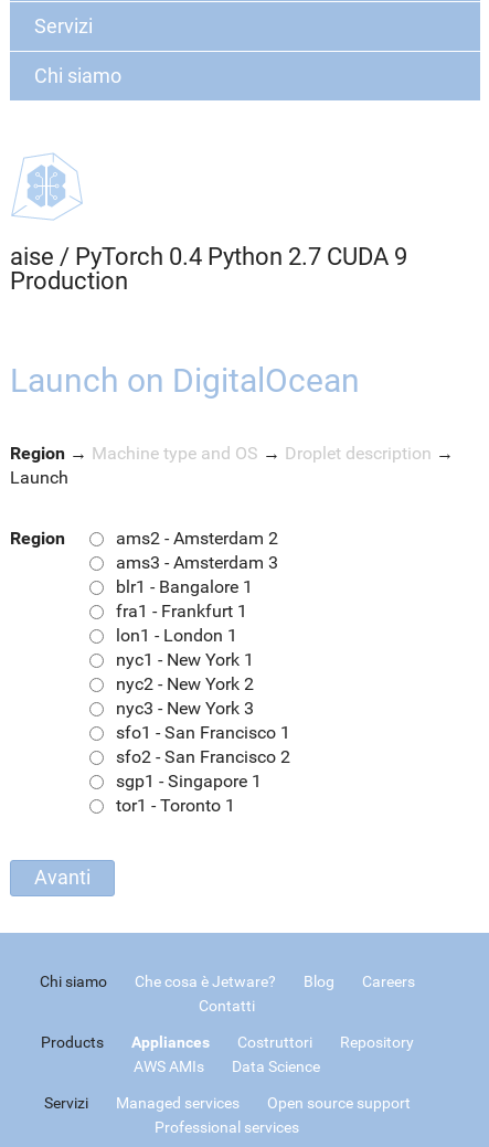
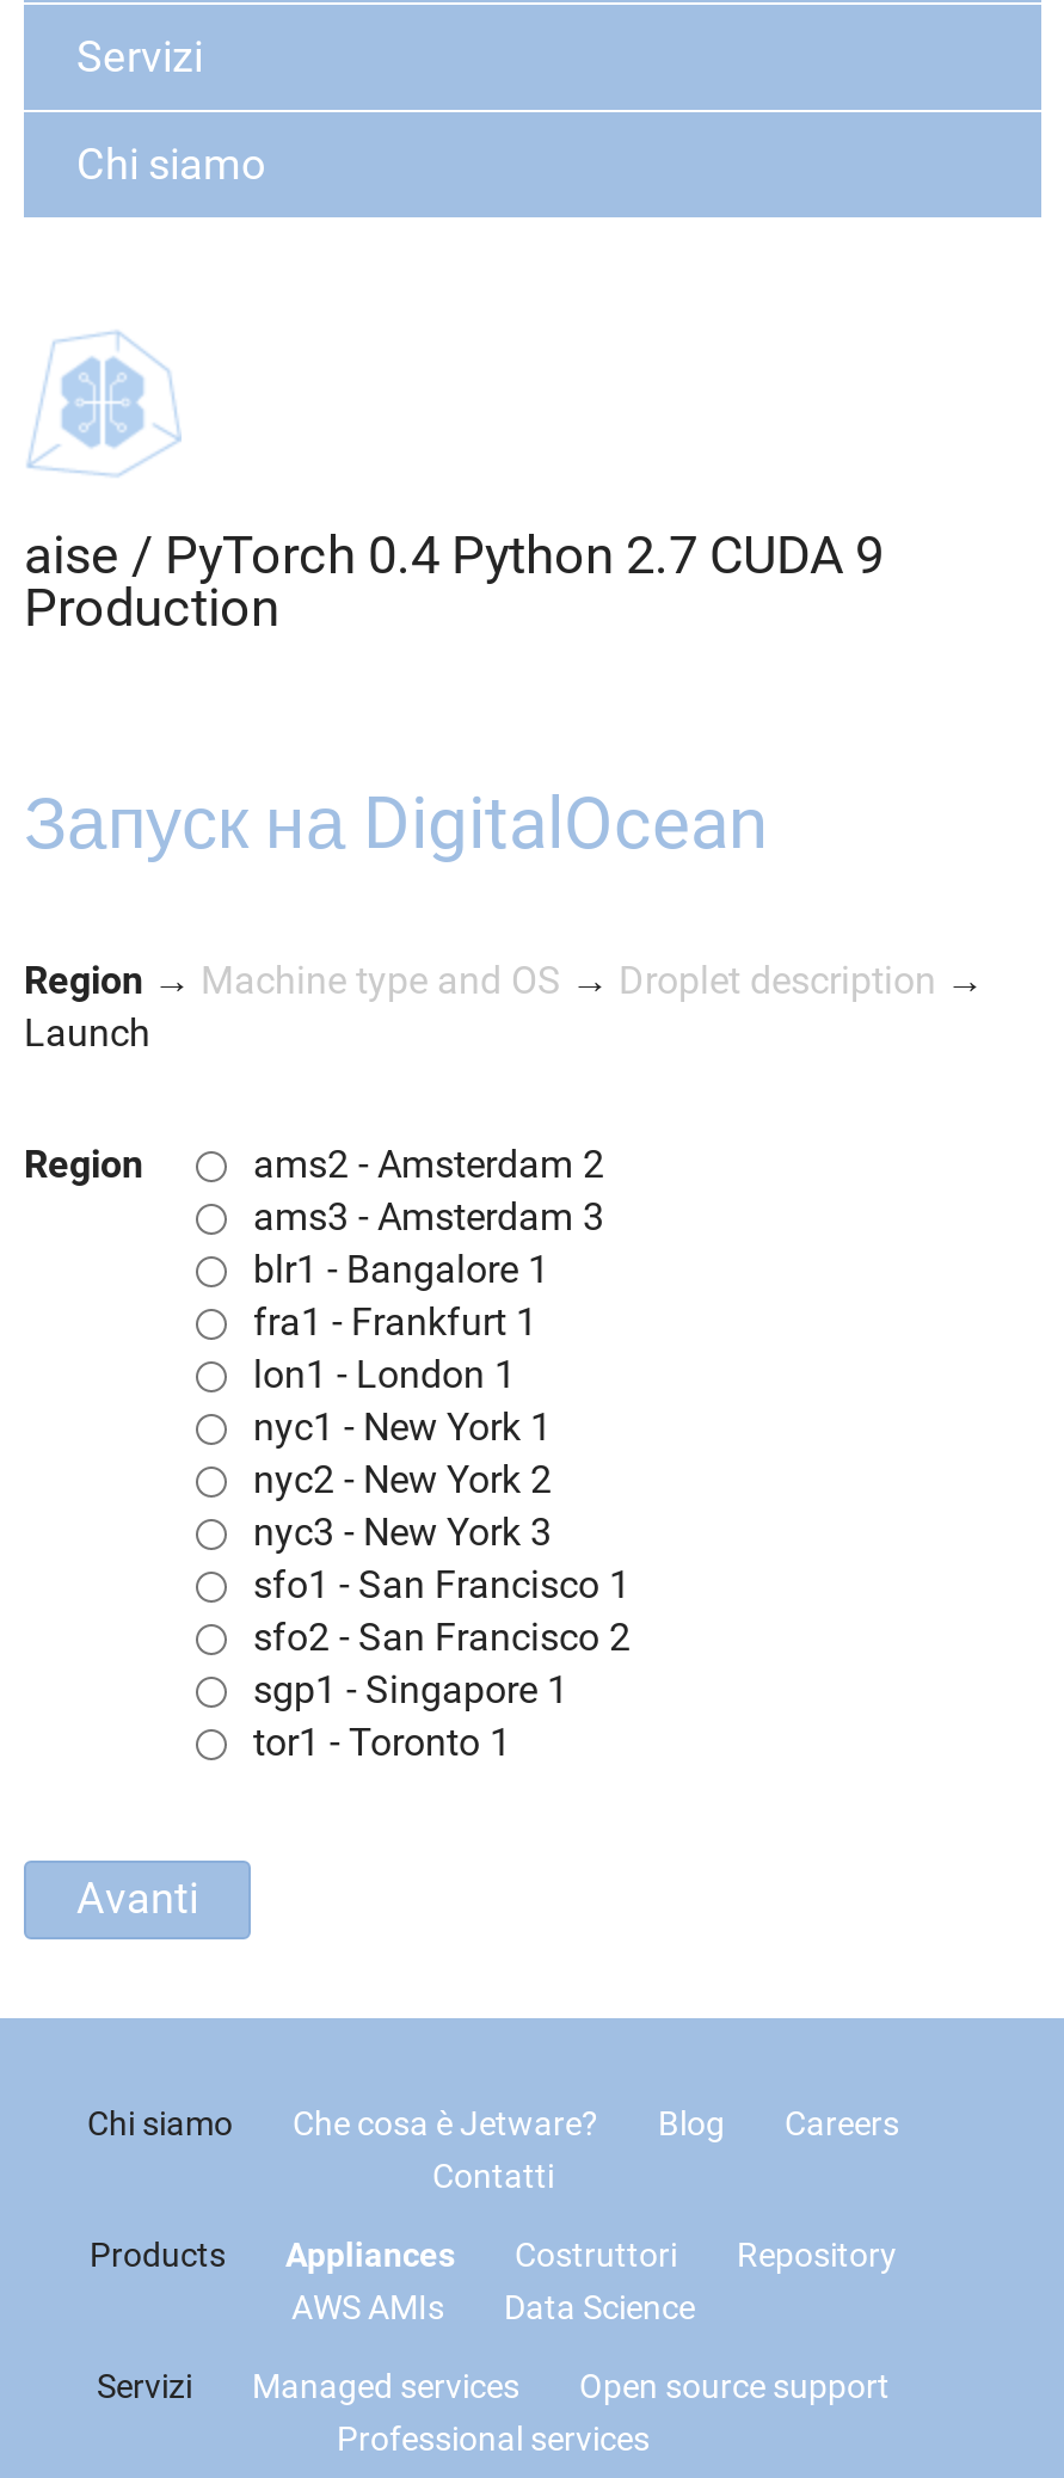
- Launch on DigitalOcean
+ Запуск на DigitalOcean
